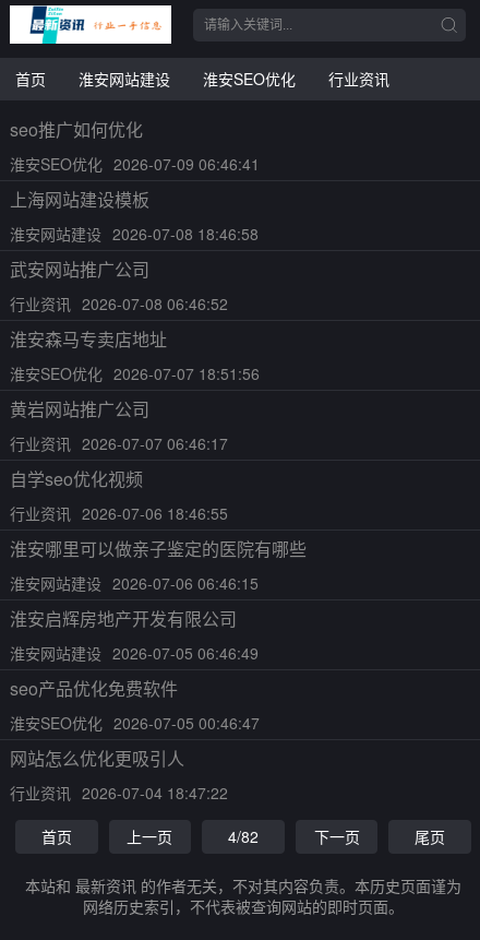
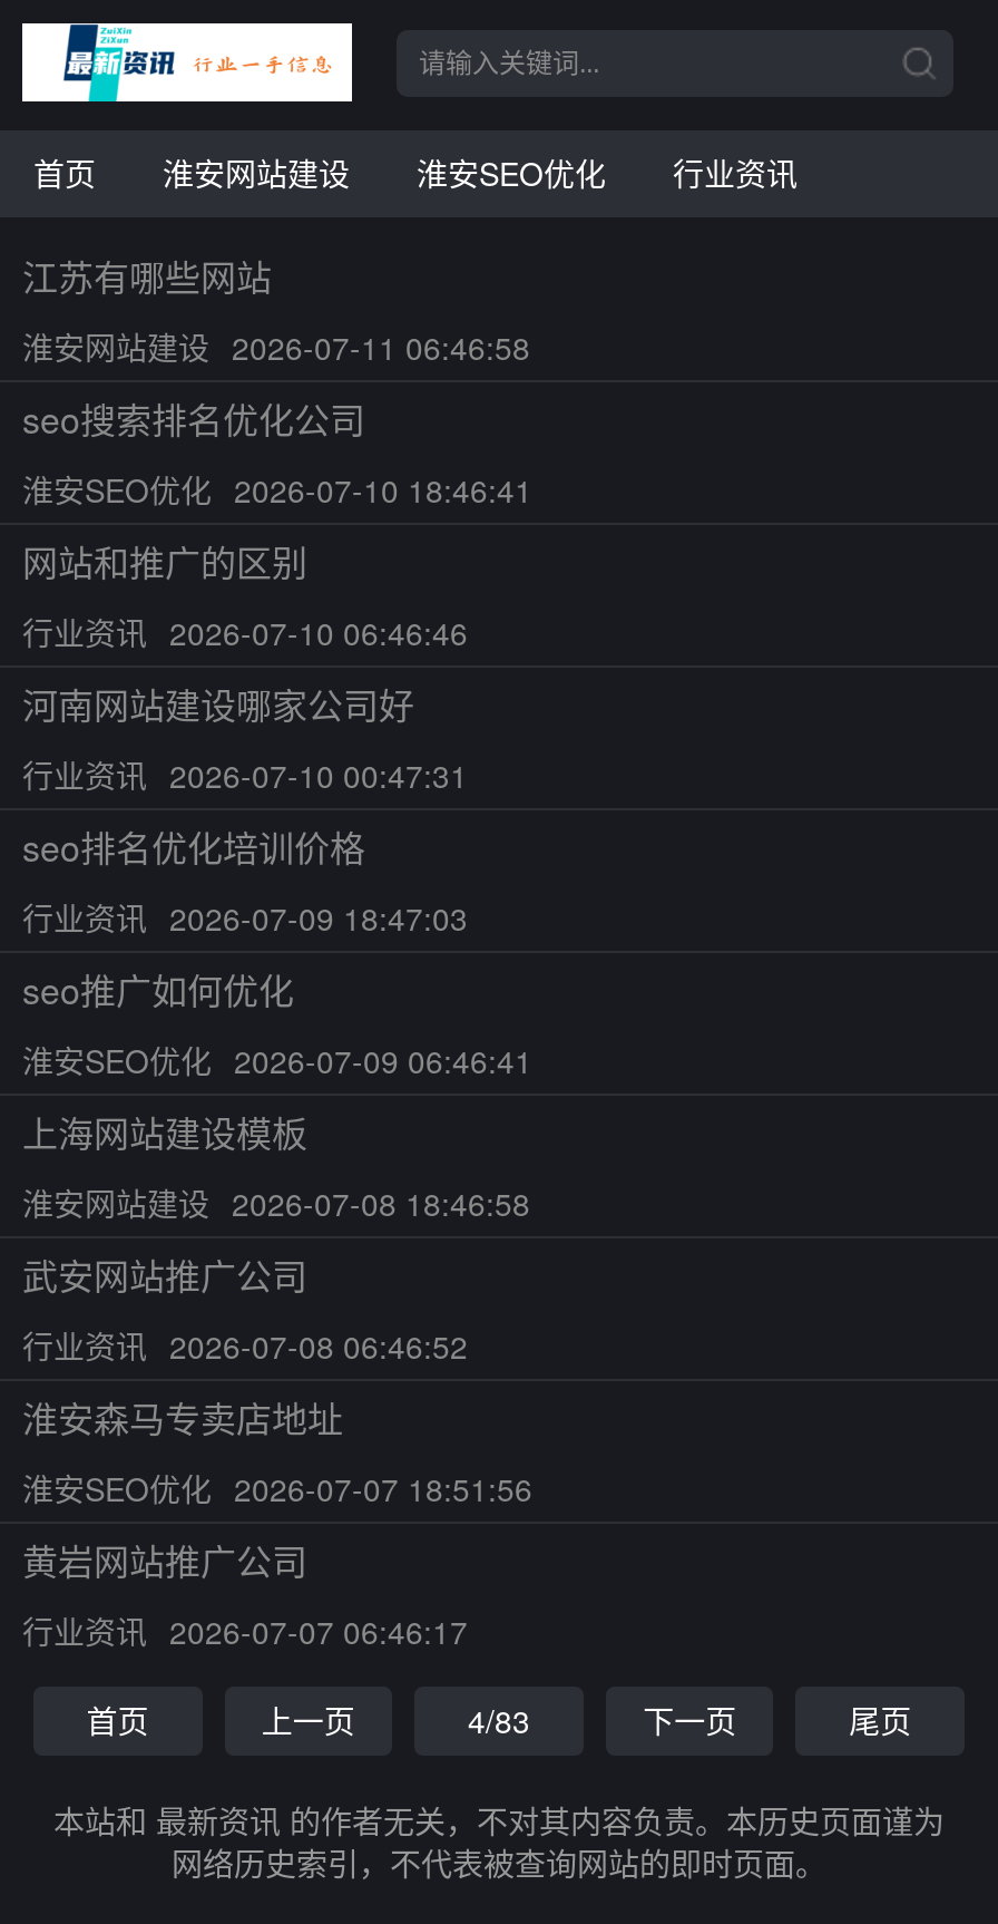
+ 江苏有哪些网站
+ 淮安网站建设 2026-07-11 06:46:58
+ seo搜索排名优化公司
+ 淮安SEO优化 2026-07-10 18:46:41
+ 网站和推广的区别
+ 行业资讯 2026-07-10 06:46:46
+ 河南网站建设哪家公司好
+ 行业资讯 2026-07-10 00:47:31
+ seo排名优化培训价格
+ 行业资讯 2026-07-09 18:47:03

moved down: seo推广如何优化 | 淮安SEO优化 2026-07-09 06:46:41 | 上海网站建设模板 | ... | 黄岩网站推广公司 | 行业资讯 2026-07-07 06:46:17

- 自学seo优化视频
- 行业资讯 2026-07-06 18:46:55
- 淮安哪里可以做亲子鉴定的医院有哪些
- 淮安网站建设 2026-07-06 06:46:15
- 淮安启辉房地产开发有限公司
- 淮安网站建设 2026-07-05 06:46:49
- seo产品优化免费软件
- 淮安SEO优化 2026-07-05 00:46:47
- 网站怎么优化更吸引人
- 行业资讯 2026-07-04 18:47:22

- 4/82
+ 4/83
